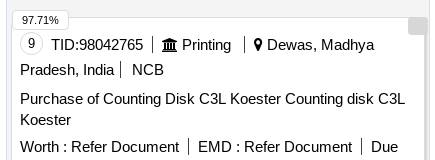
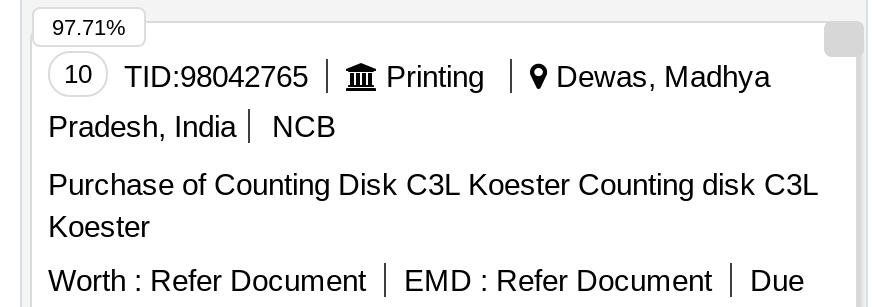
- 9 TID:98042765
+ 10 TID:98042765
